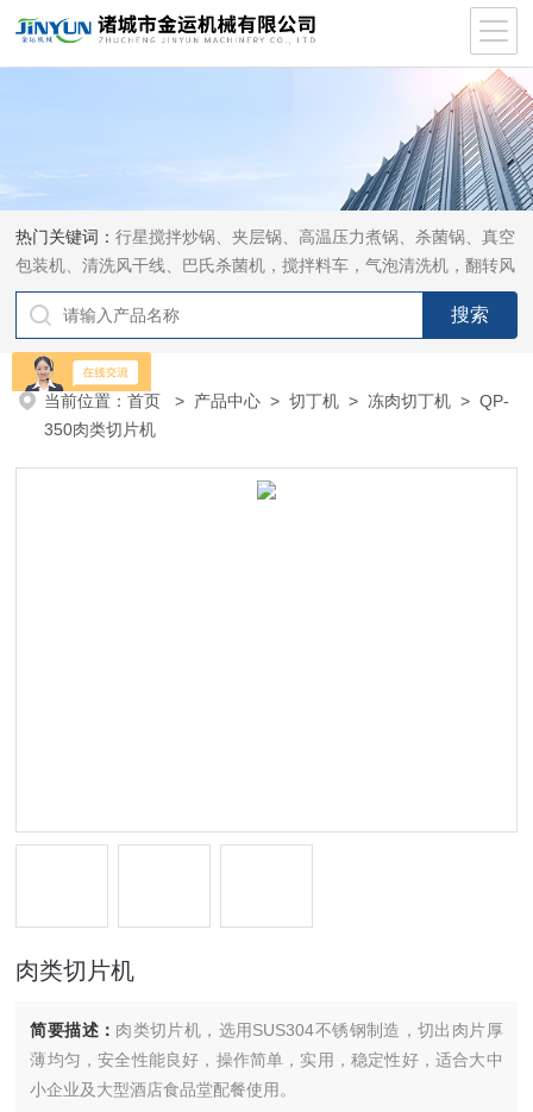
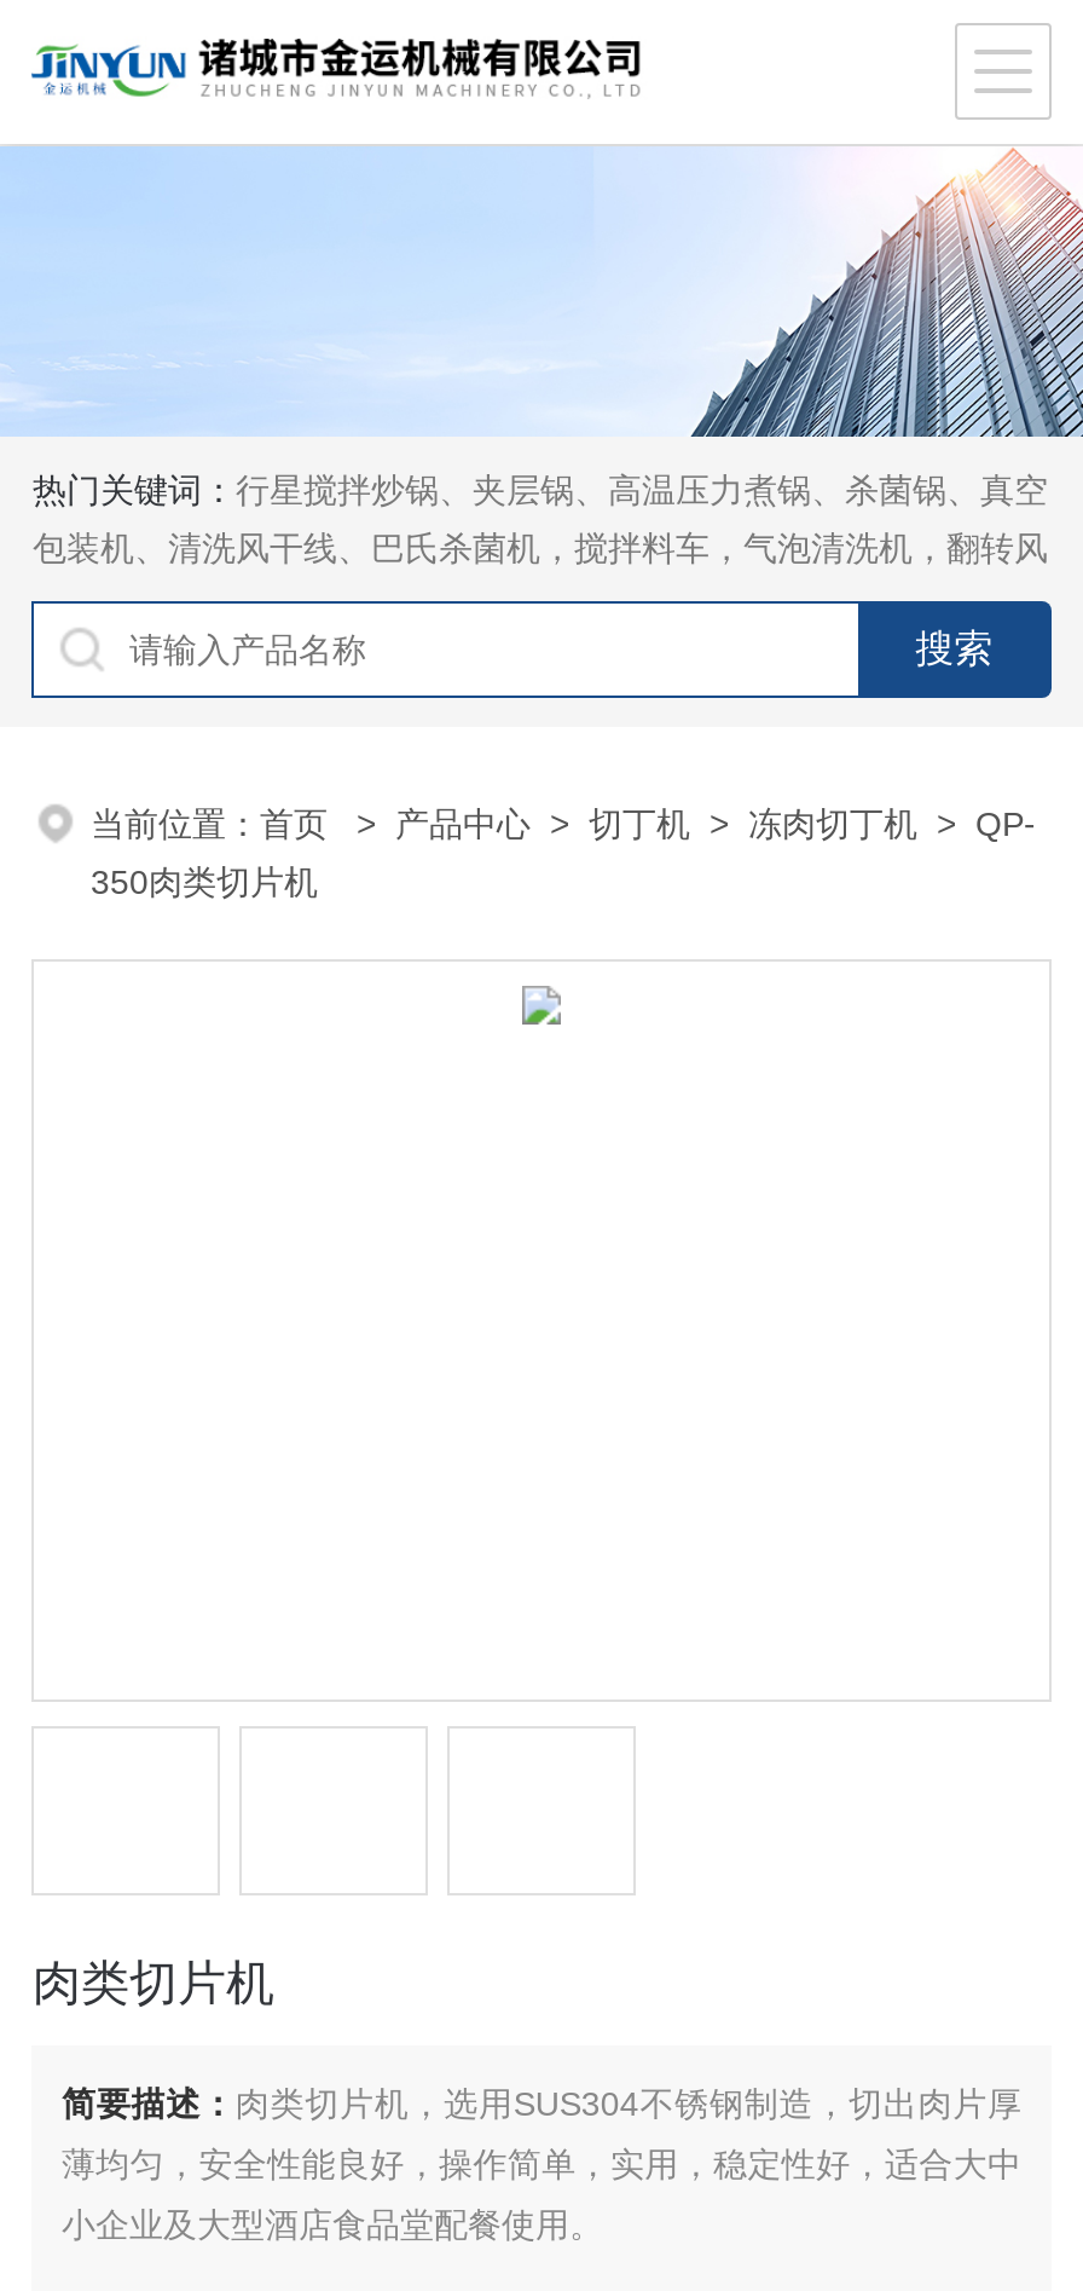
- [image]
